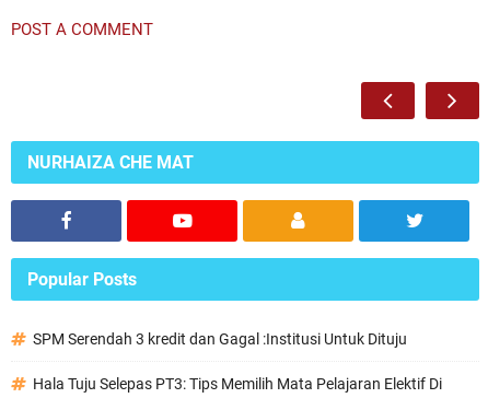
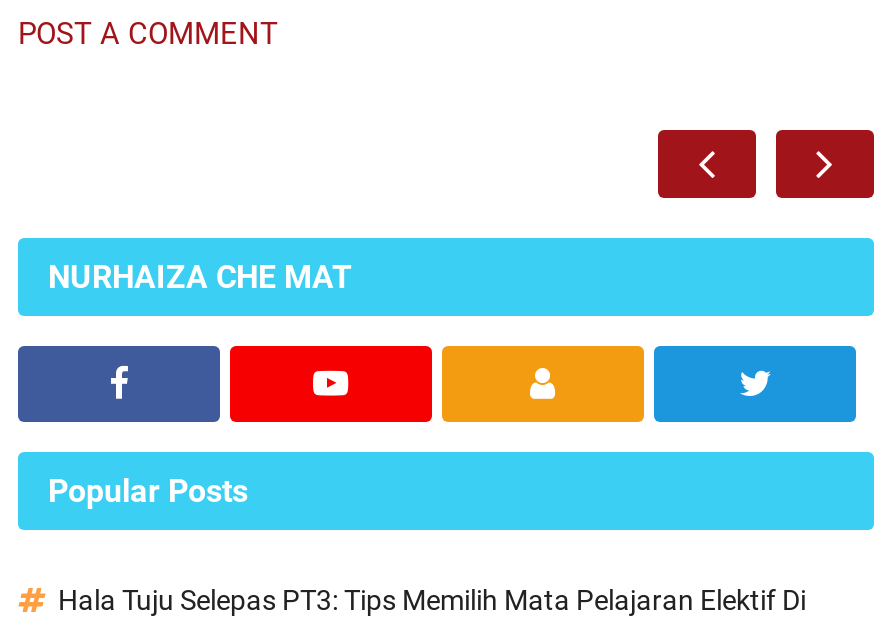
- SPM Serendah 3 kredit dan Gagal :Institusi Untuk Dituju
